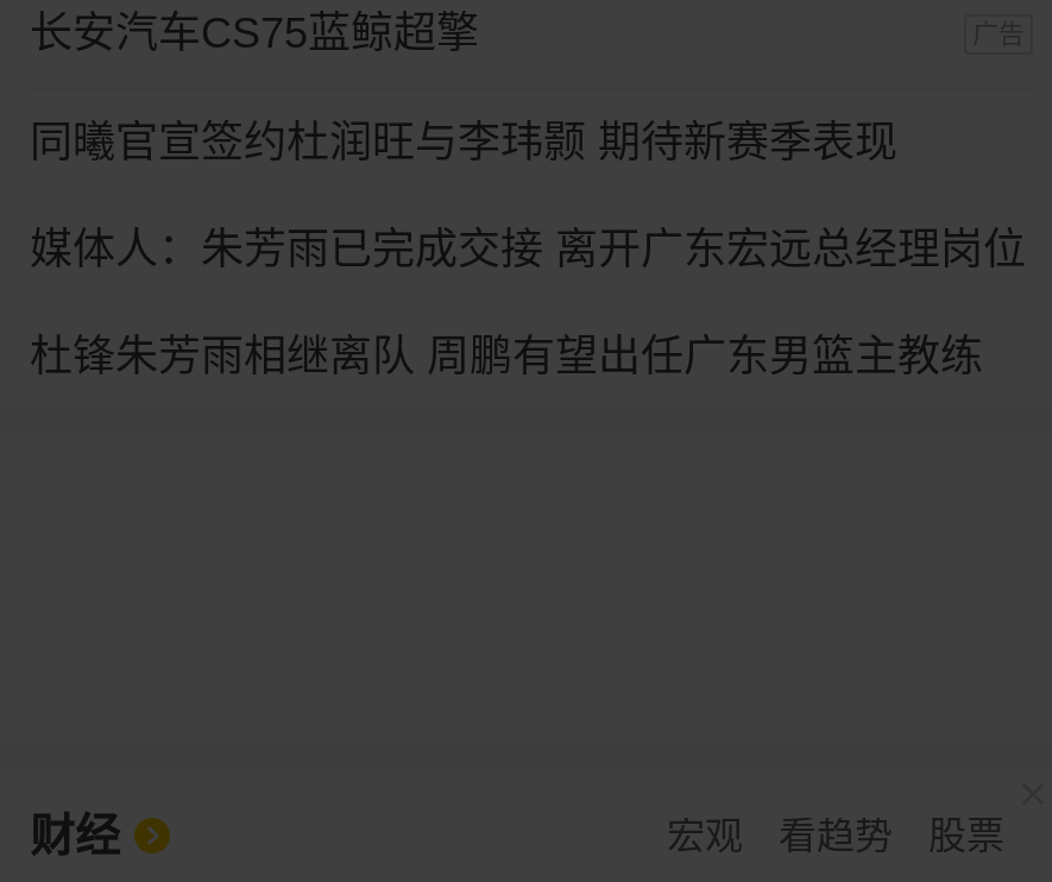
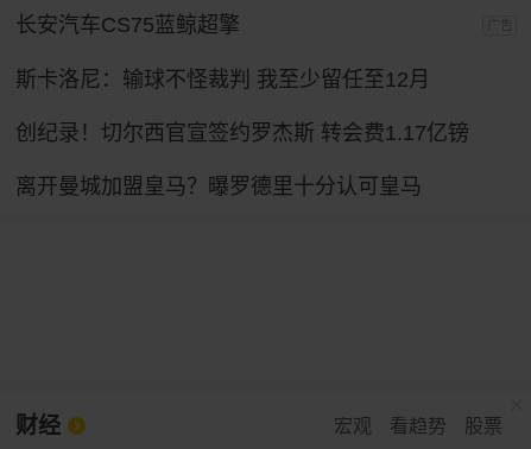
- 同曦官宣签约杜润旺与李玮颢 期待新赛季表现
+ 斯卡洛尼：输球不怪裁判 我至少留任至12月

- 媒体人：朱芳雨已完成交接 离开广东宏远总经理岗位
+ 创纪录！切尔西官宣签约罗杰斯 转会费1.17亿镑

- 杜锋朱芳雨相继离队 周鹏有望出任广东男篮主教练
+ 离开曼城加盟皇马？曝罗德里十分认可皇马
